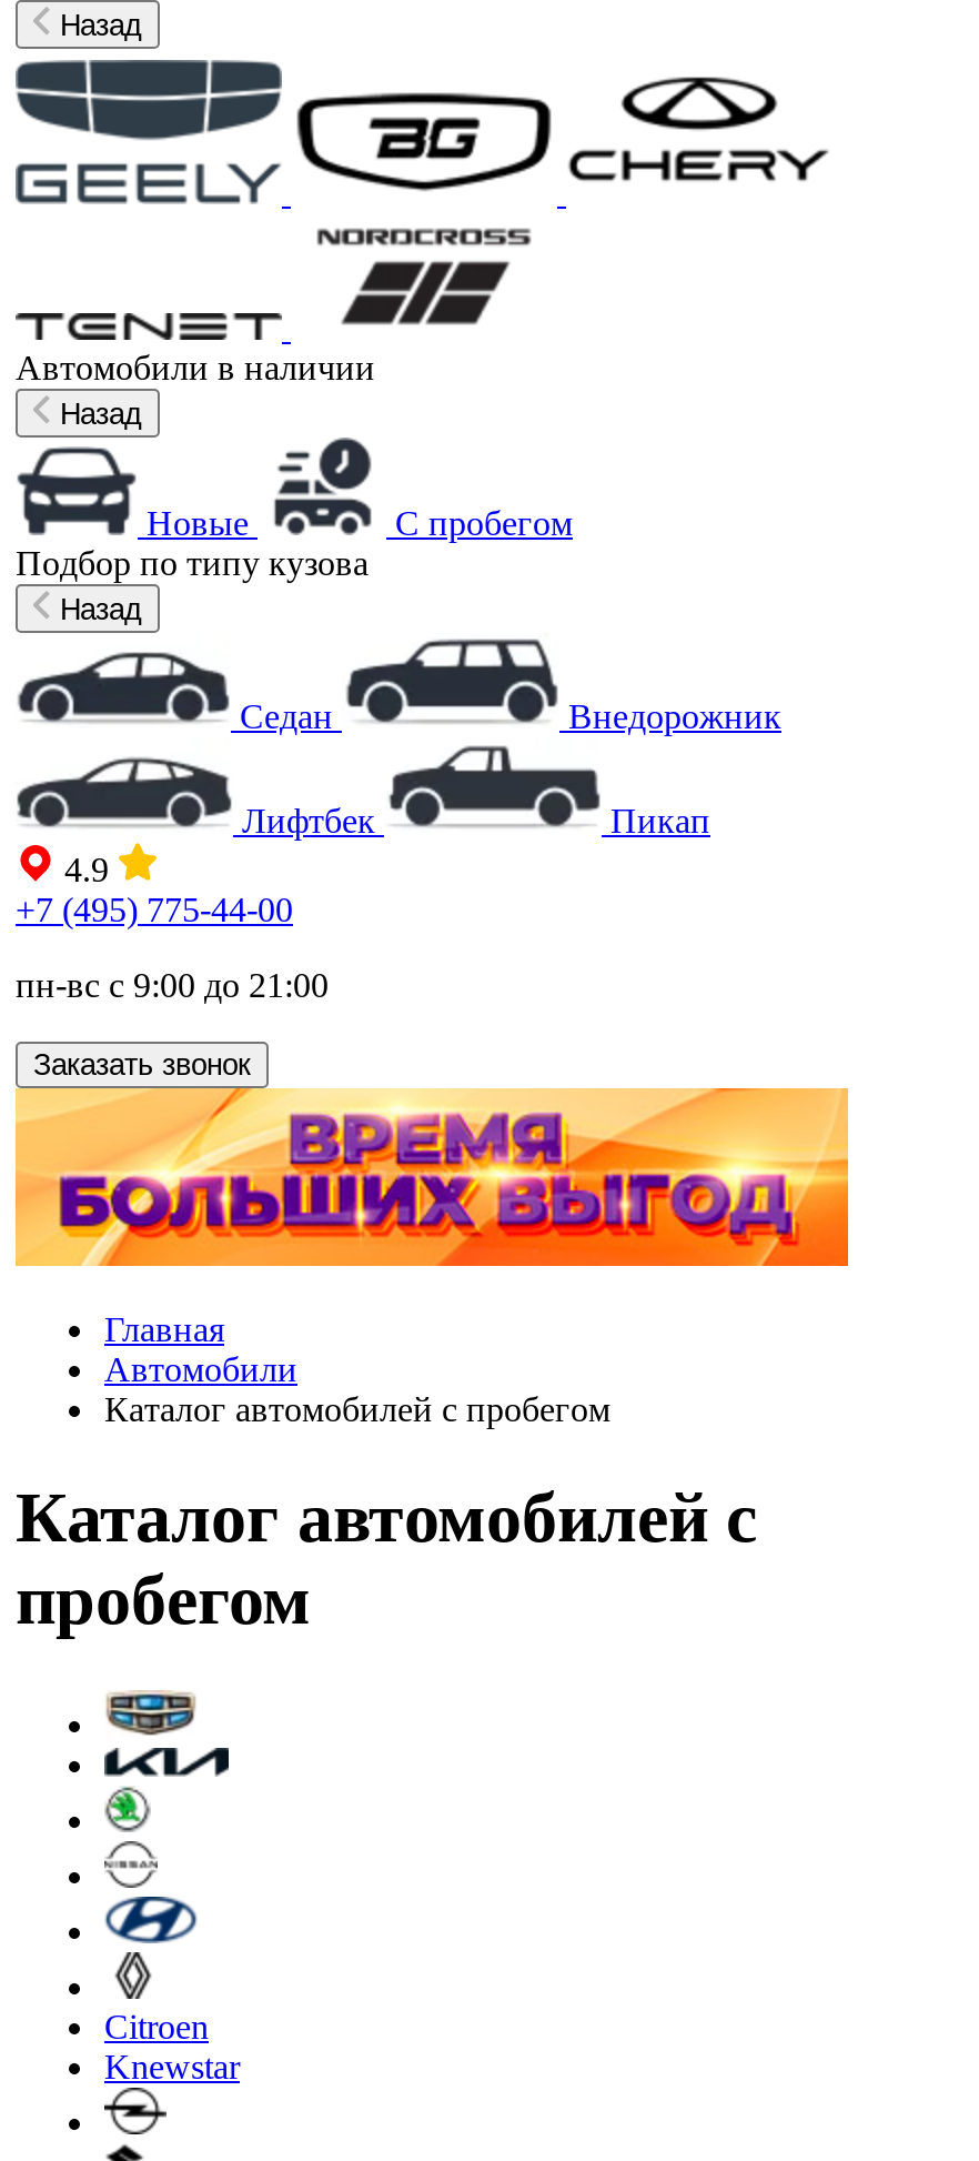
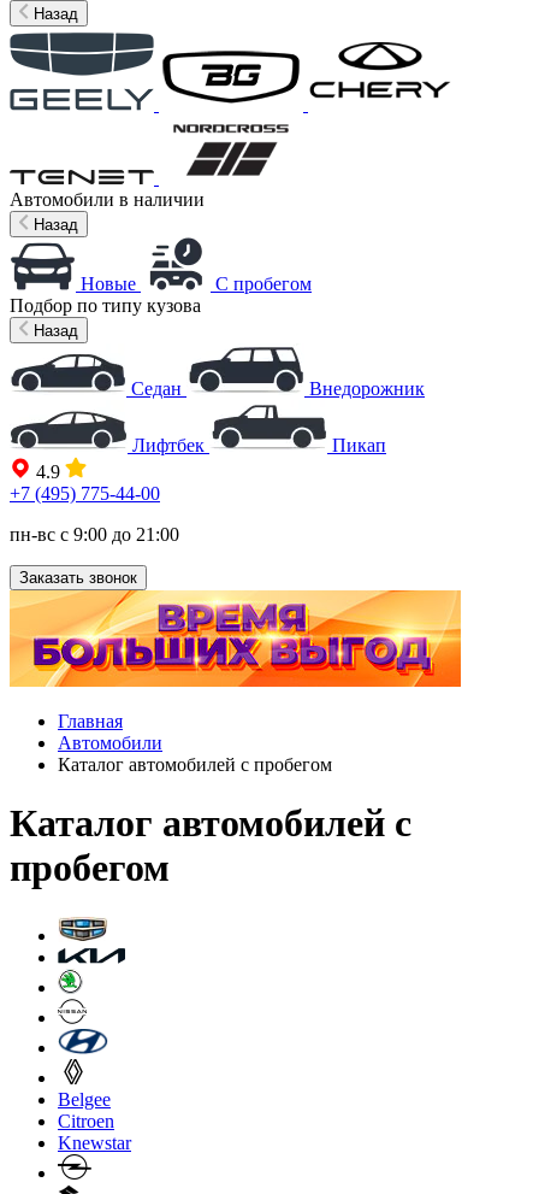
+ Belgee
